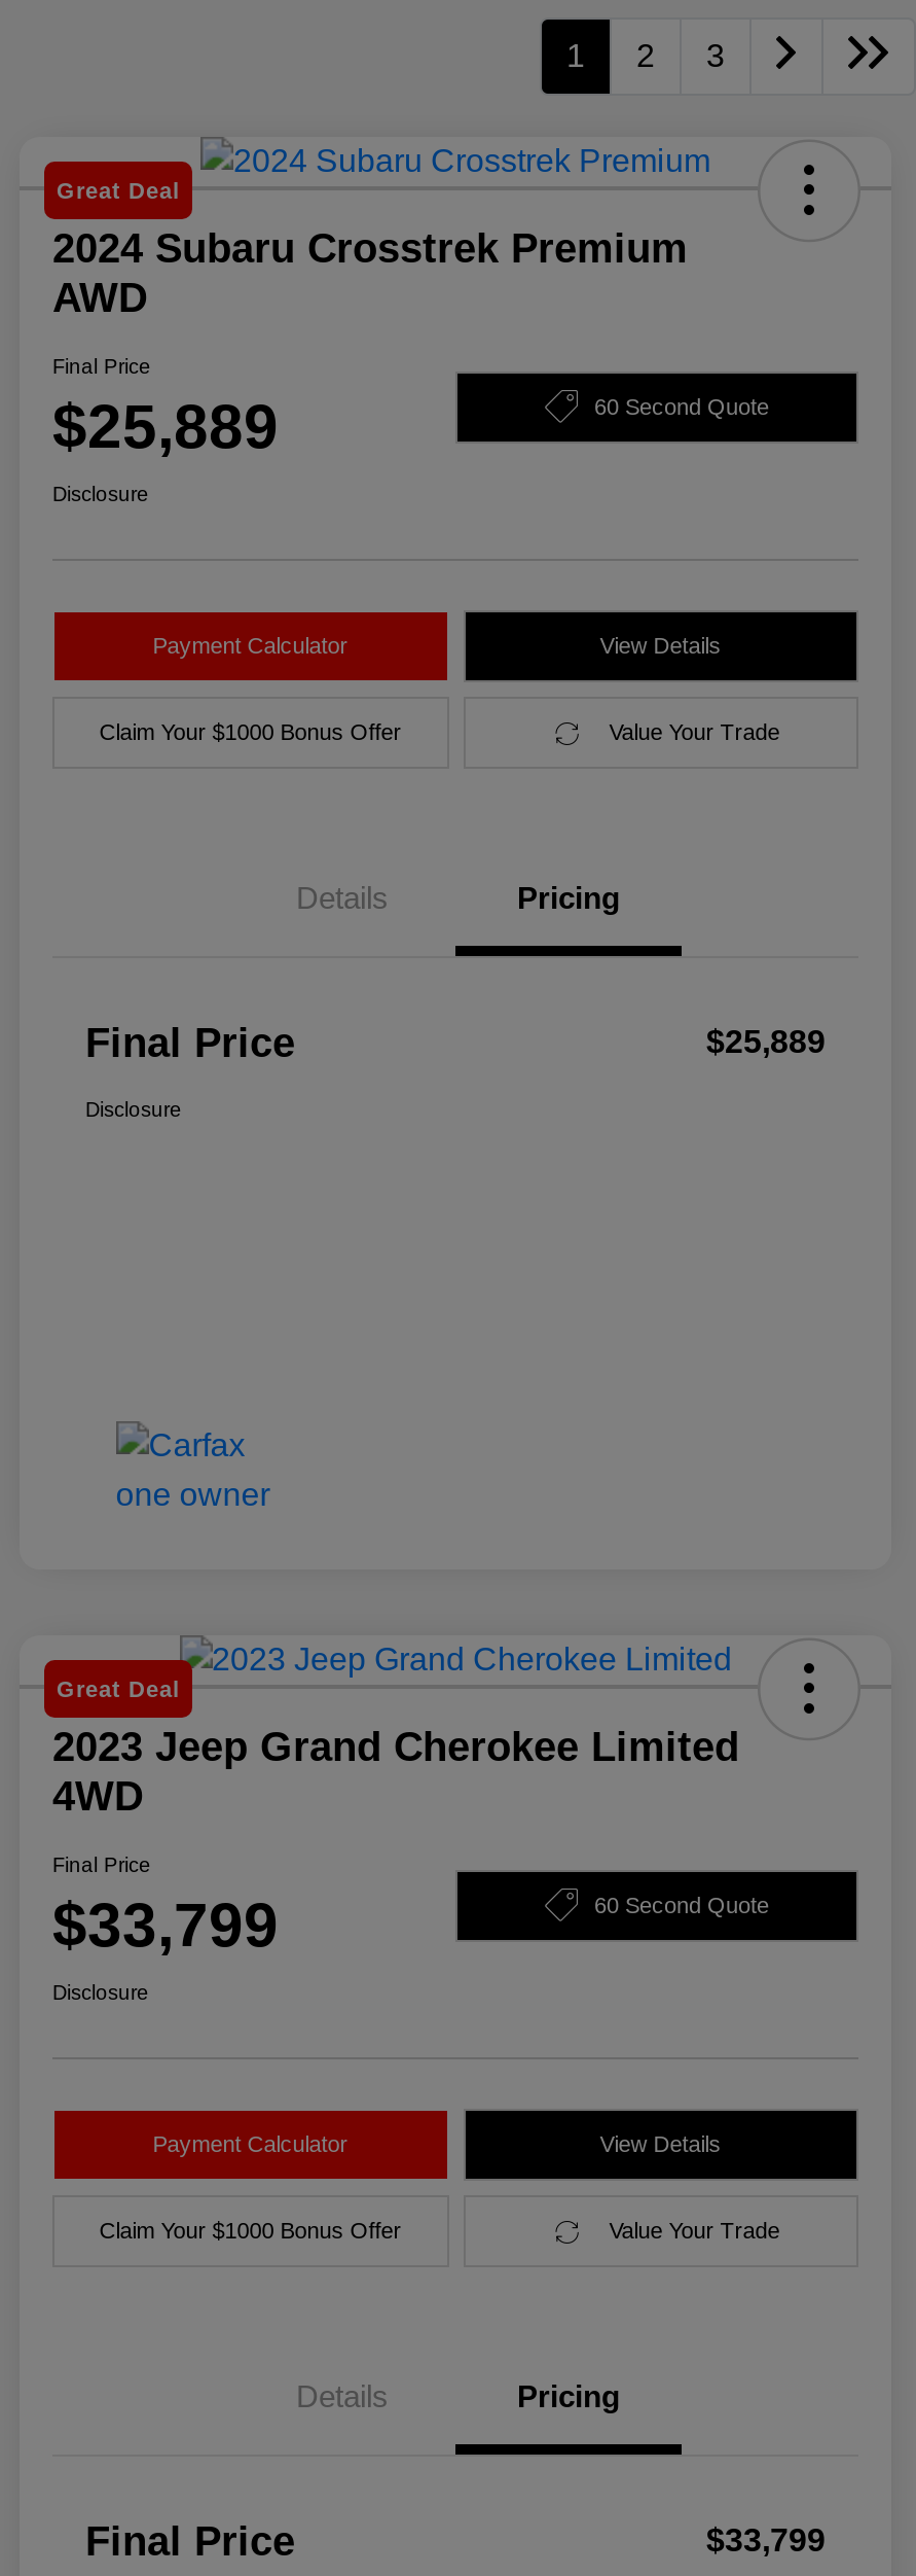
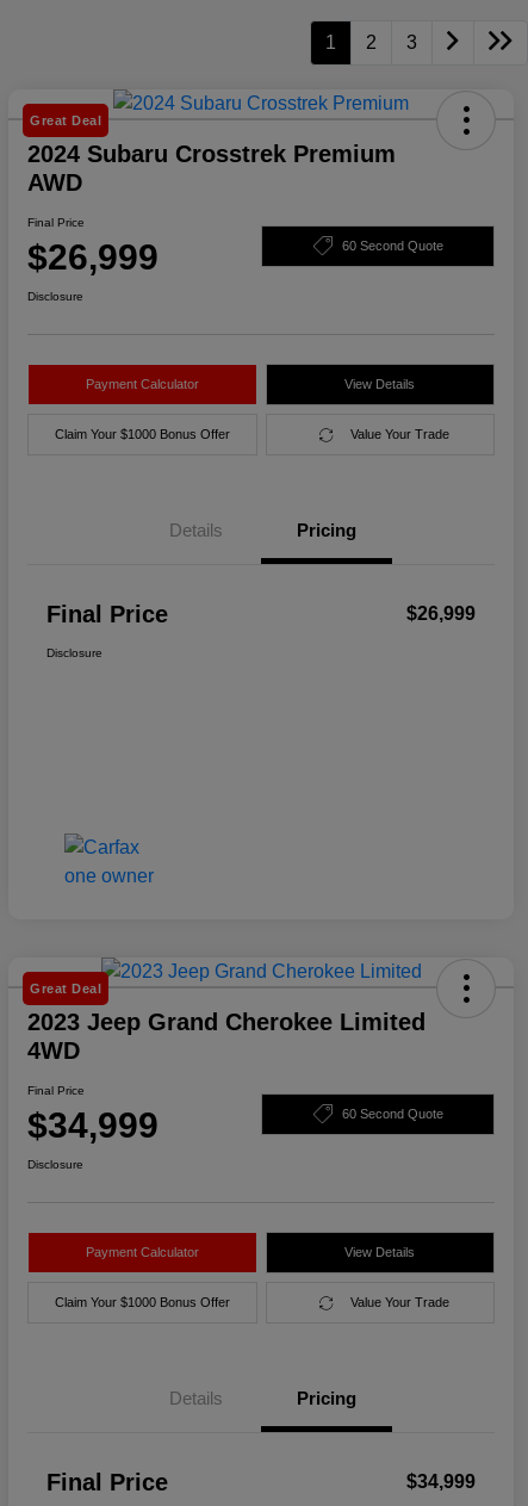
- $25,889
+ $26,999

- $25,889
+ $26,999

- $33,799
+ $34,999

- $33,799
+ $34,999
